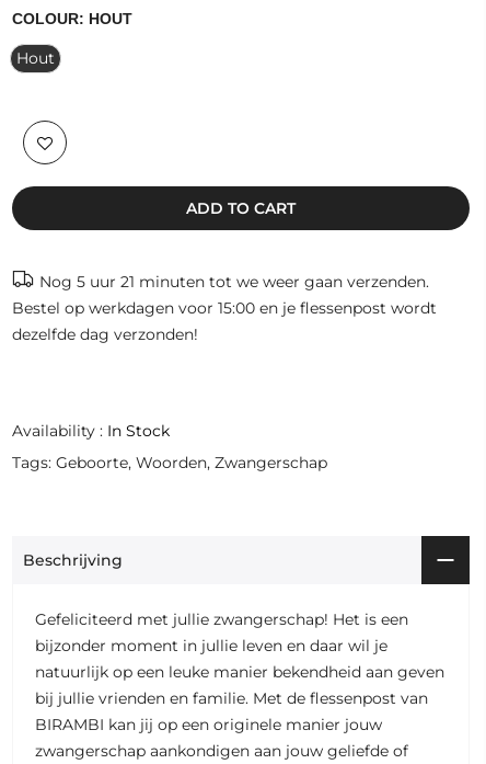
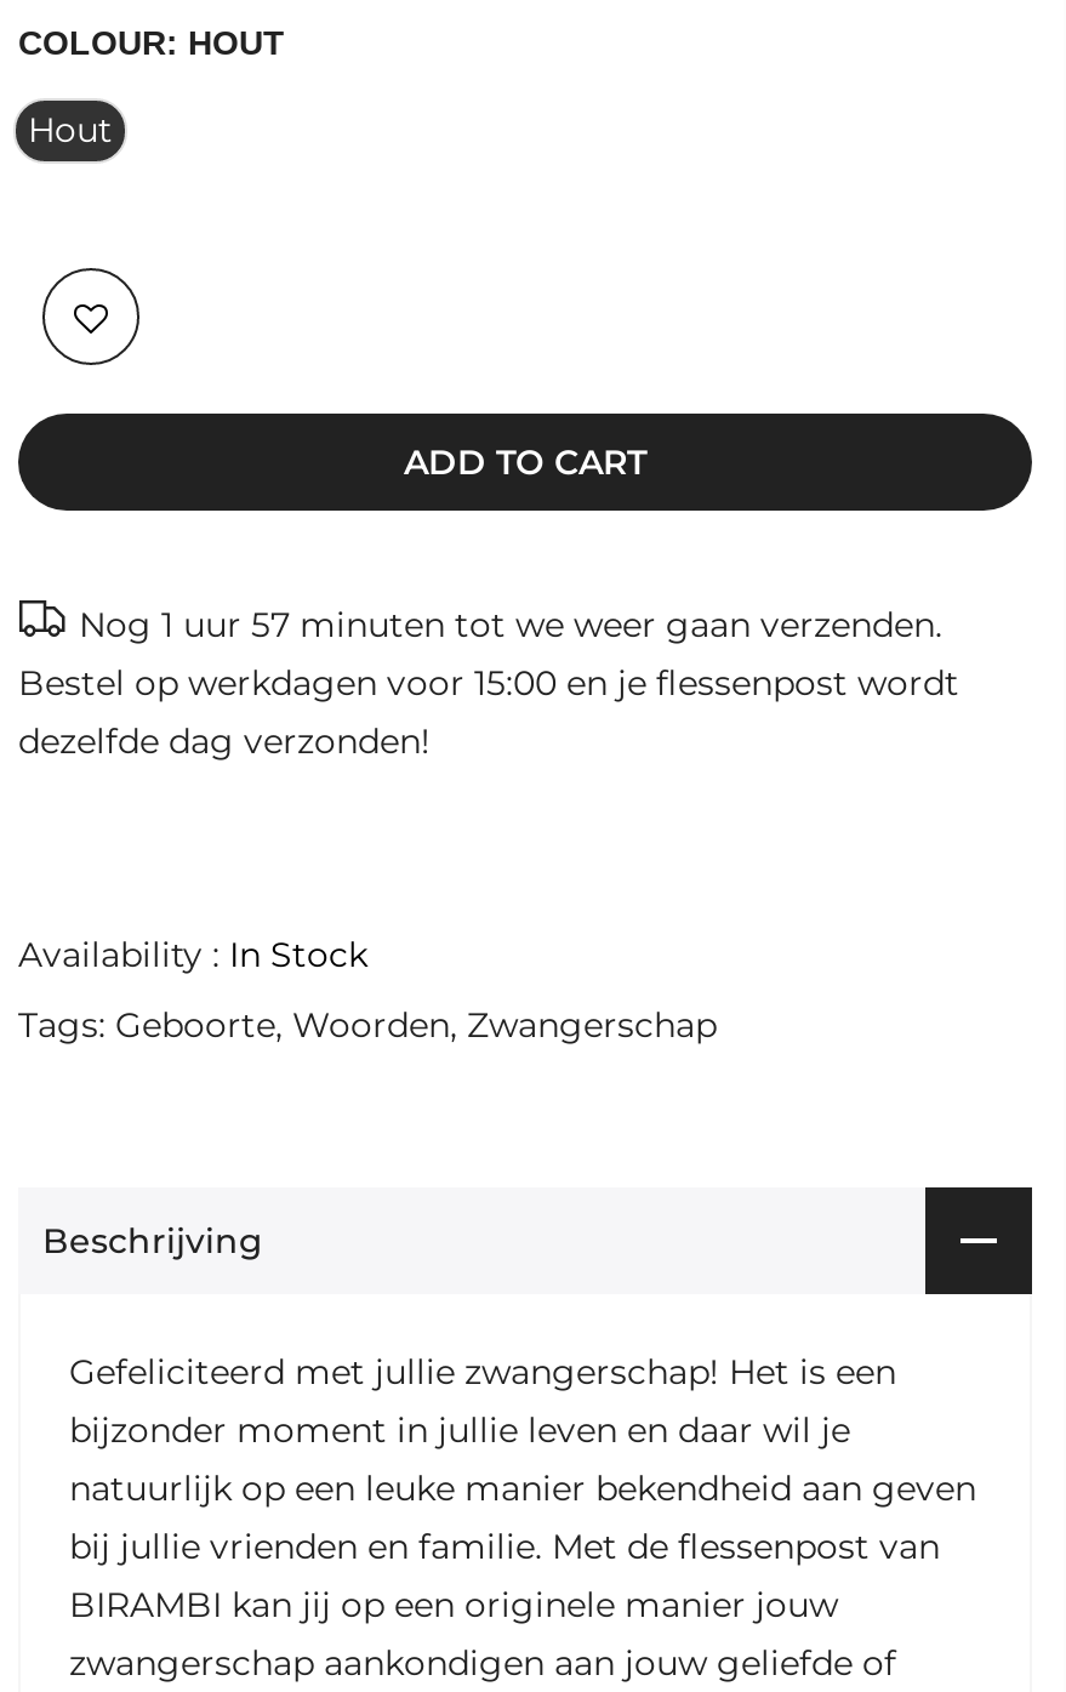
- Nog 5 uur 21 minuten tot we weer gaan verzenden.
+ Nog 1 uur 57 minuten tot we weer gaan verzenden.
